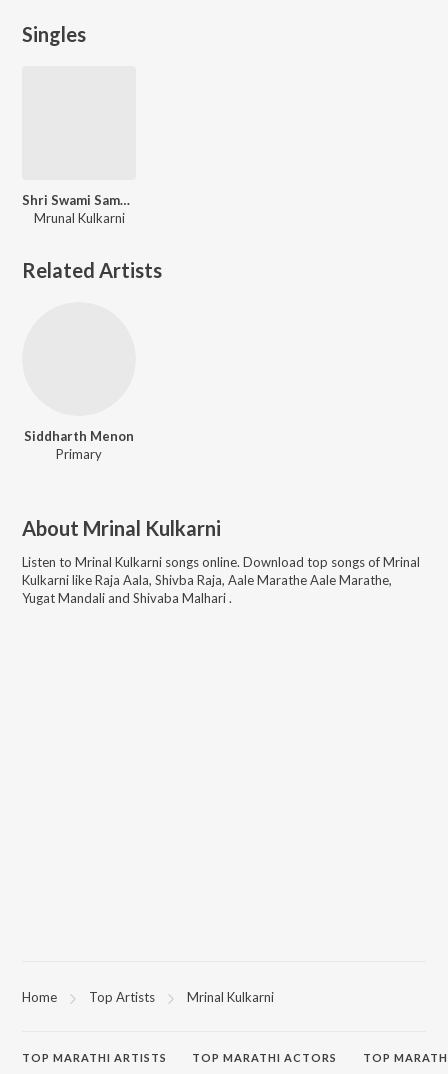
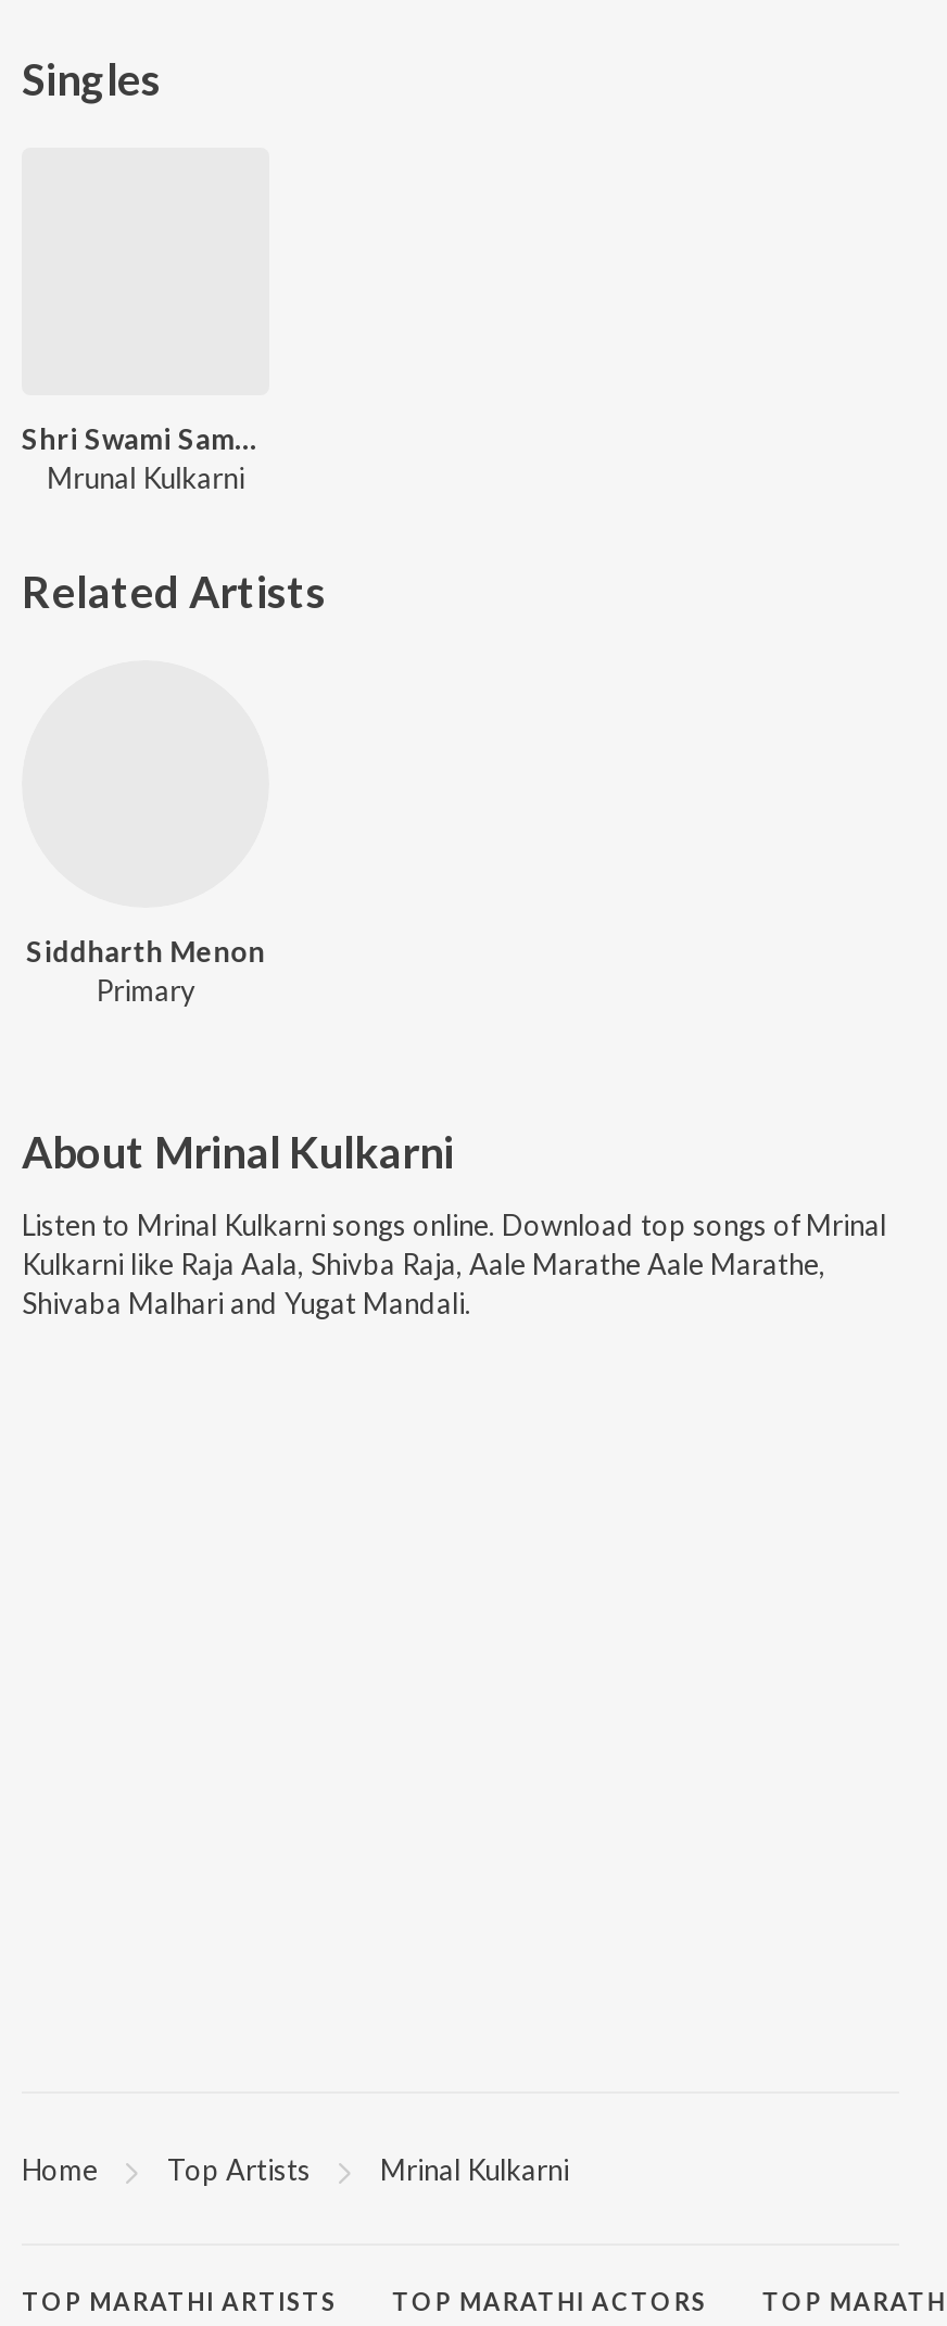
- Yugat Mandali and Shivaba Malhari.
+ Shivaba Malhari and Yugat Mandali.
